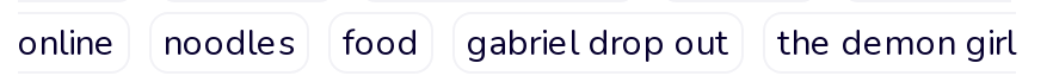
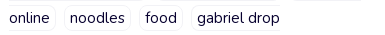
- gabriel drop out
- the demon girl
+ gabriel drop
